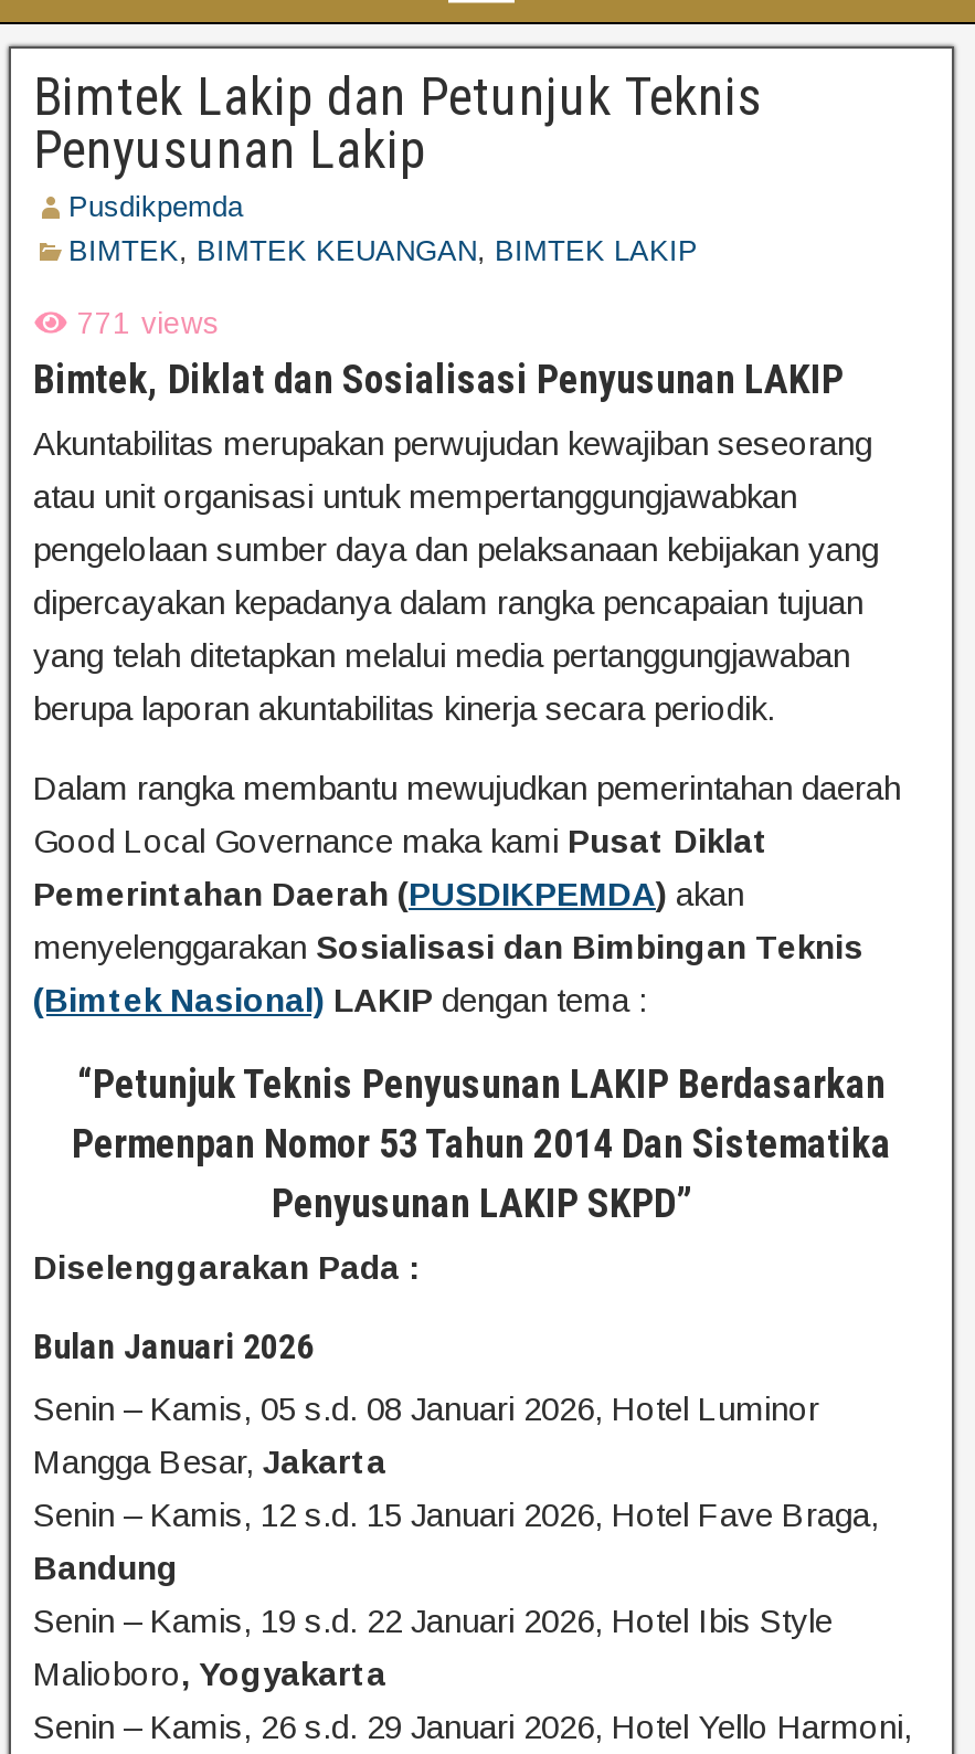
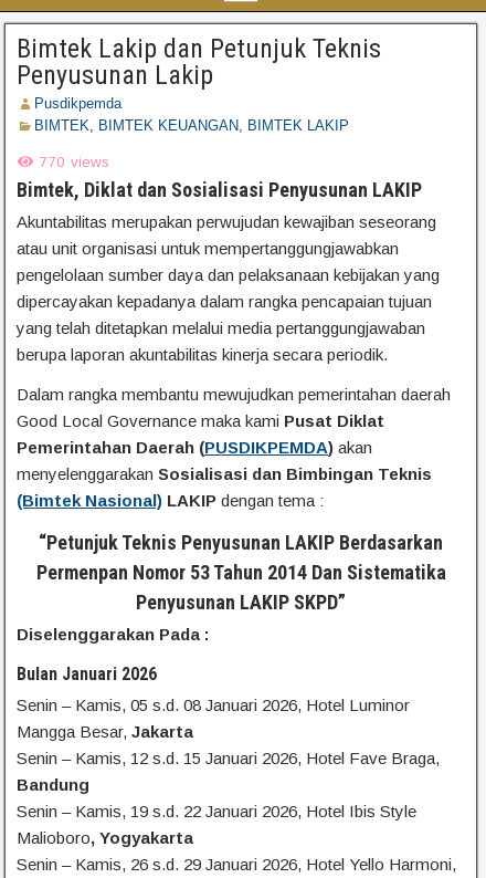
- 771 views
+ 770 views
